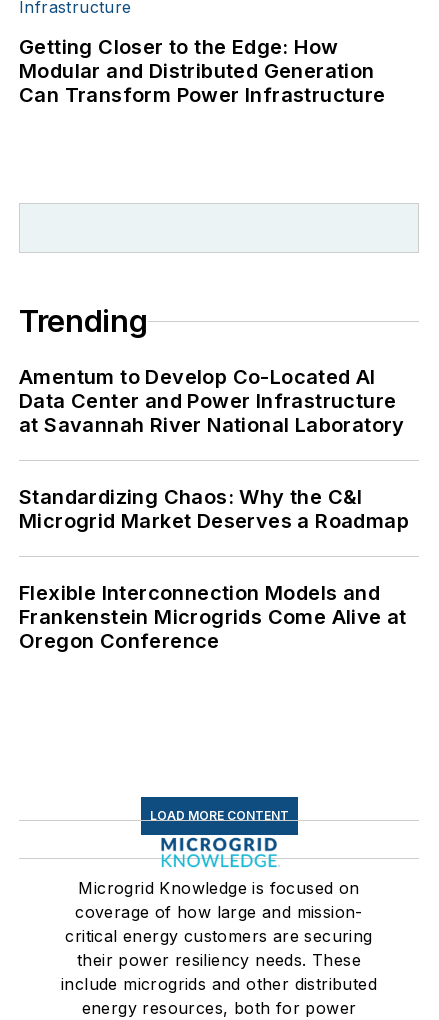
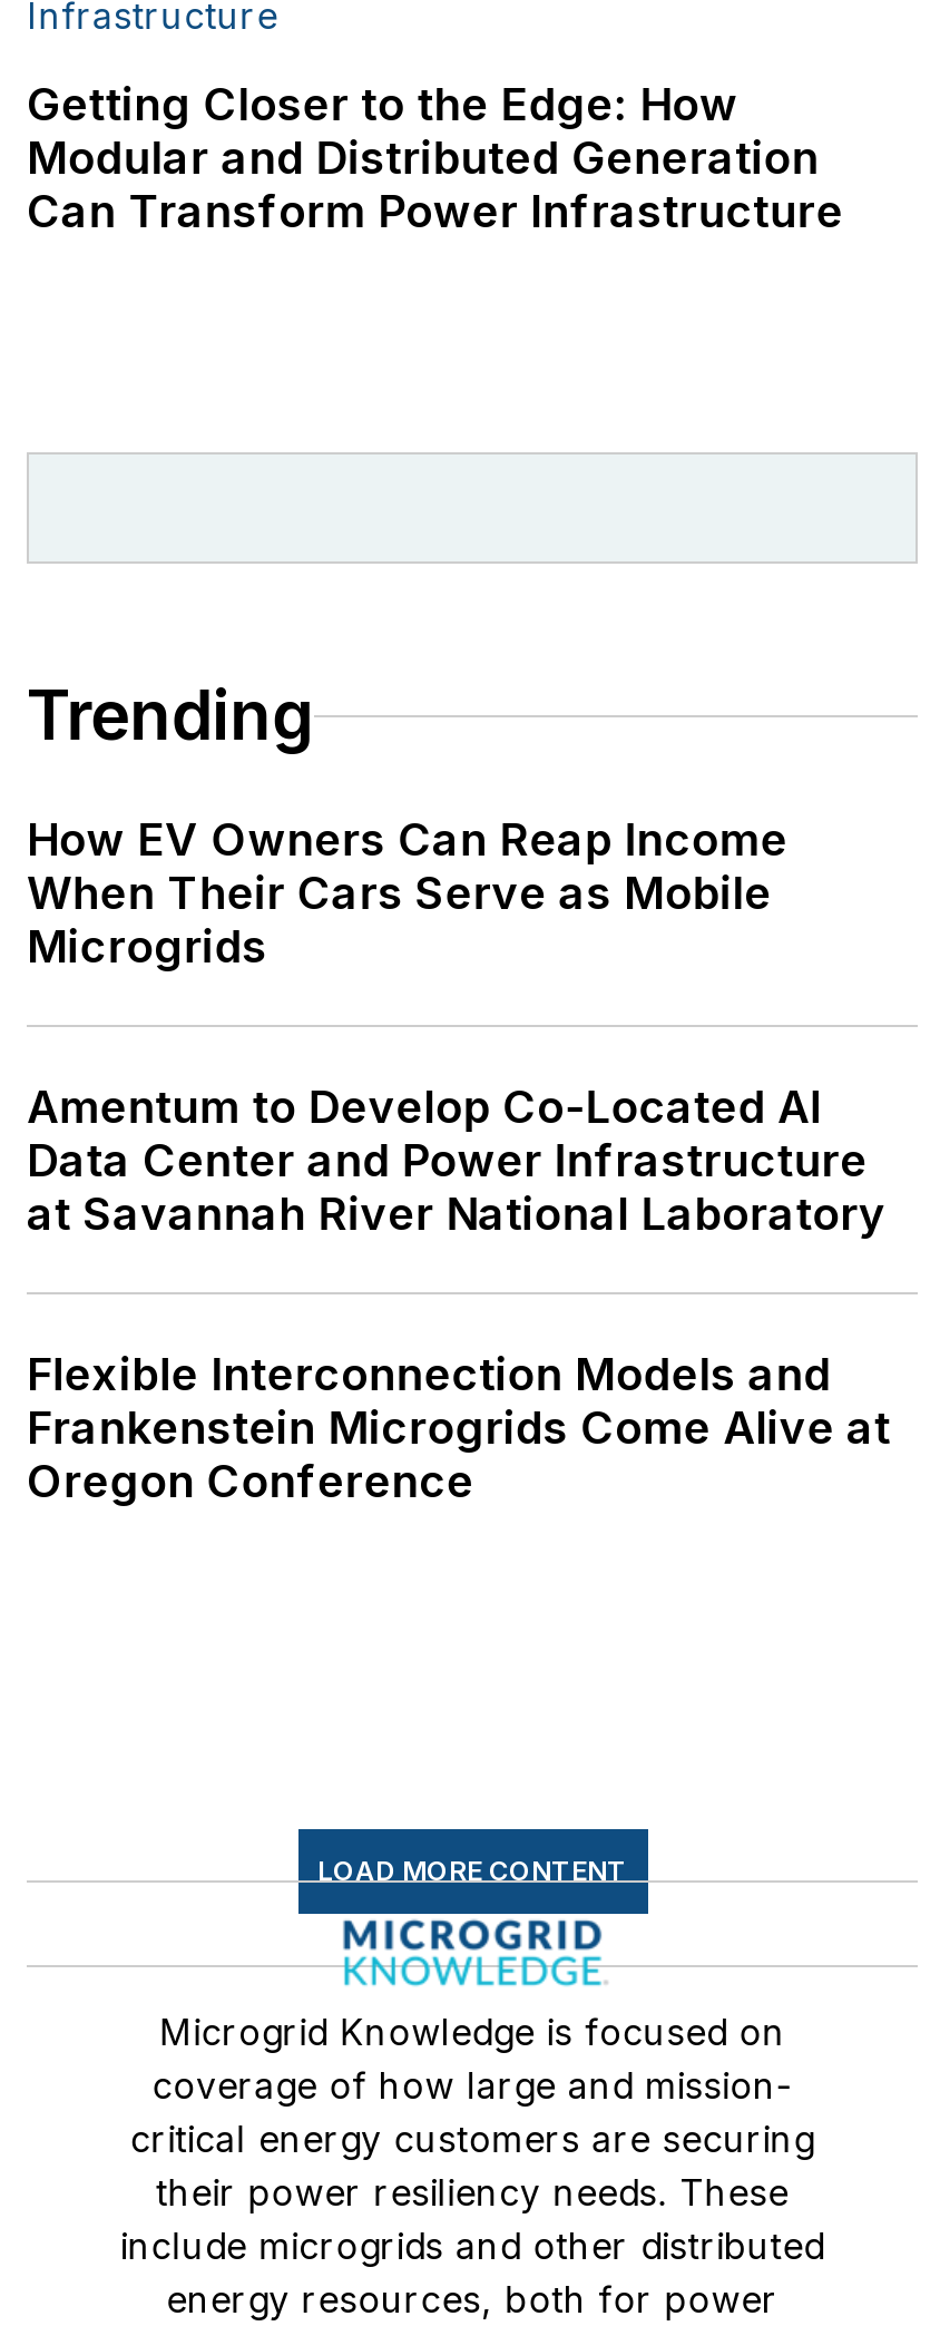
+ How EV Owners Can Reap Income
+ When Their Cars Serve as Mobile
+ Microgrids

moved down: Amentum to Develop Co-Located AI | Data Center and Power Infrastructure | at Savannah River National Laboratory

- Standardizing Chaos: Why the C&I
- Microgrid Market Deserves a Roadmap
